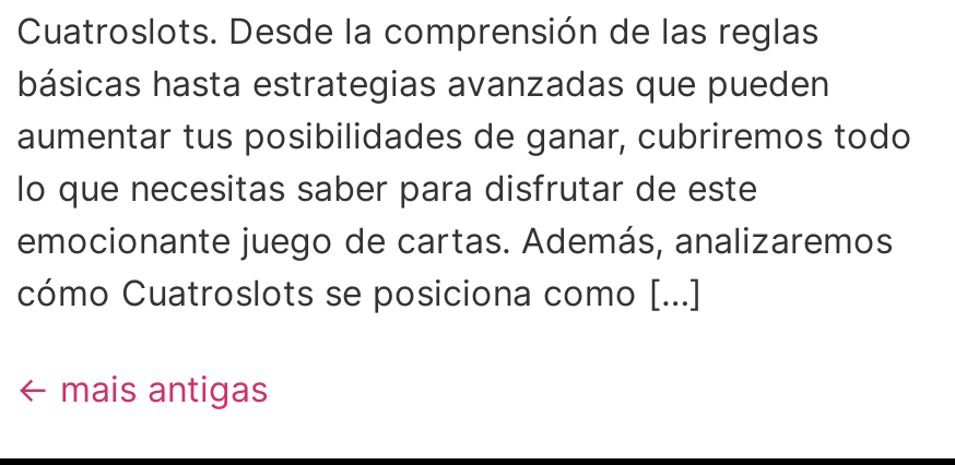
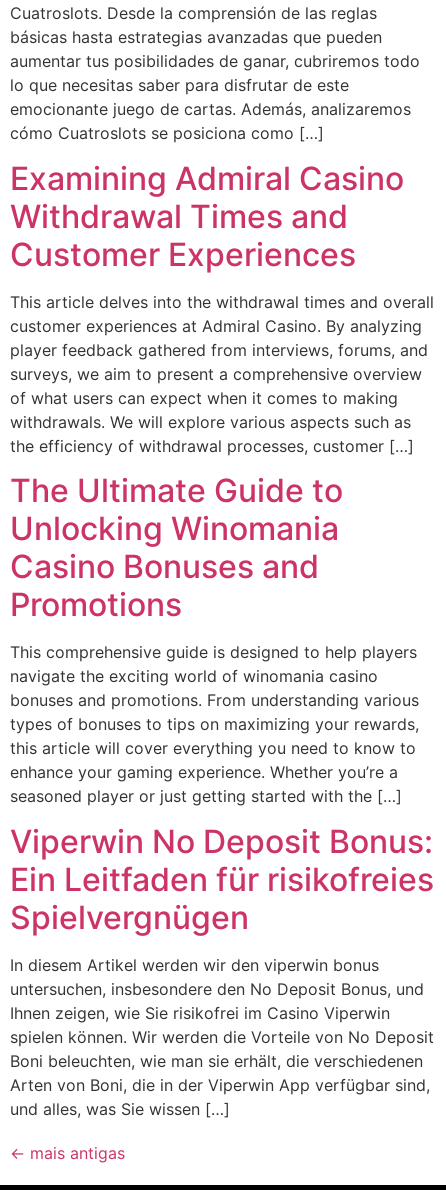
+ Examining Admiral Casino
+ Withdrawal Times and
+ Customer Experiences
+ This article delves into the withdrawal times and overall
+ customer experiences at Admiral Casino. By analyzing
+ player feedback gathered from interviews, forums, and
+ surveys, we aim to present a comprehensive overview
+ of what users can expect when it comes to making
+ withdrawals. We will explore various aspects such as
+ the efficiency of withdrawal processes, customer […]
+ The Ultimate Guide to
+ Unlocking Winomania
+ Casino Bonuses and
+ Promotions
+ This comprehensive guide is designed to help players
+ navigate the exciting world of winomania casino
+ bonuses and promotions. From understanding various
+ types of bonuses to tips on maximizing your rewards,
+ this article will cover everything you need to know to
+ enhance your gaming experience. Whether you’re a
+ seasoned player or just getting started with the […]
+ Viperwin No Deposit Bonus:
+ Ein Leitfaden für risikofreies
+ Spielvergnügen
+ In diesem Artikel werden wir den viperwin bonus
+ untersuchen, insbesondere den No Deposit Bonus, und
+ Ihnen zeigen, wie Sie risikofrei im Casino Viperwin
+ spielen können. Wir werden die Vorteile von No Deposit
+ Boni beleuchten, wie man sie erhält, die verschiedenen
+ Arten von Boni, die in der Viperwin App verfügbar sind,
+ und alles, was Sie wissen […]
